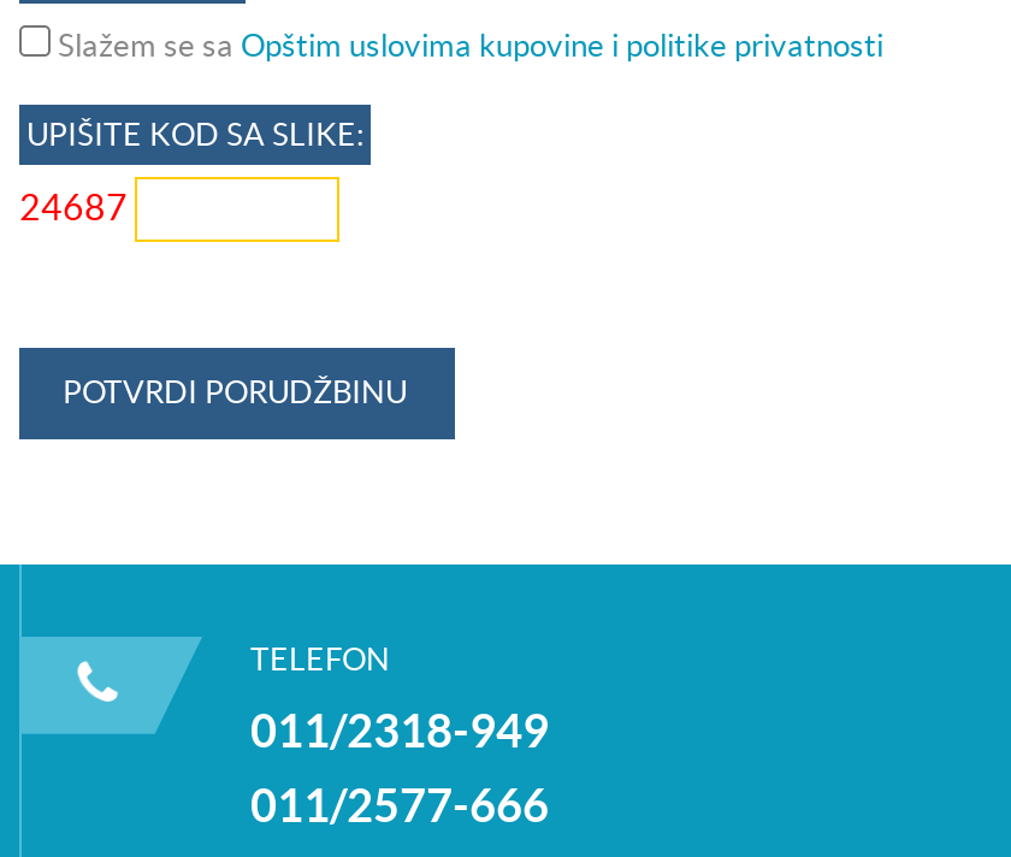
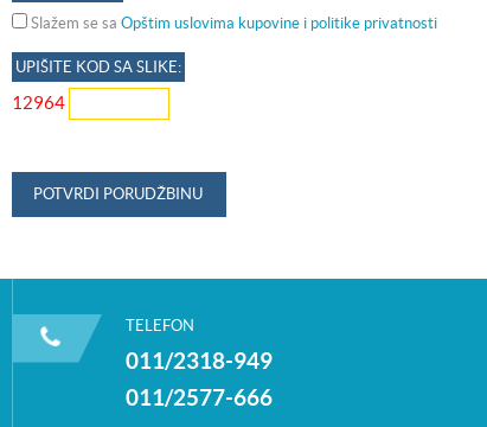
- 24687
+ 12964
